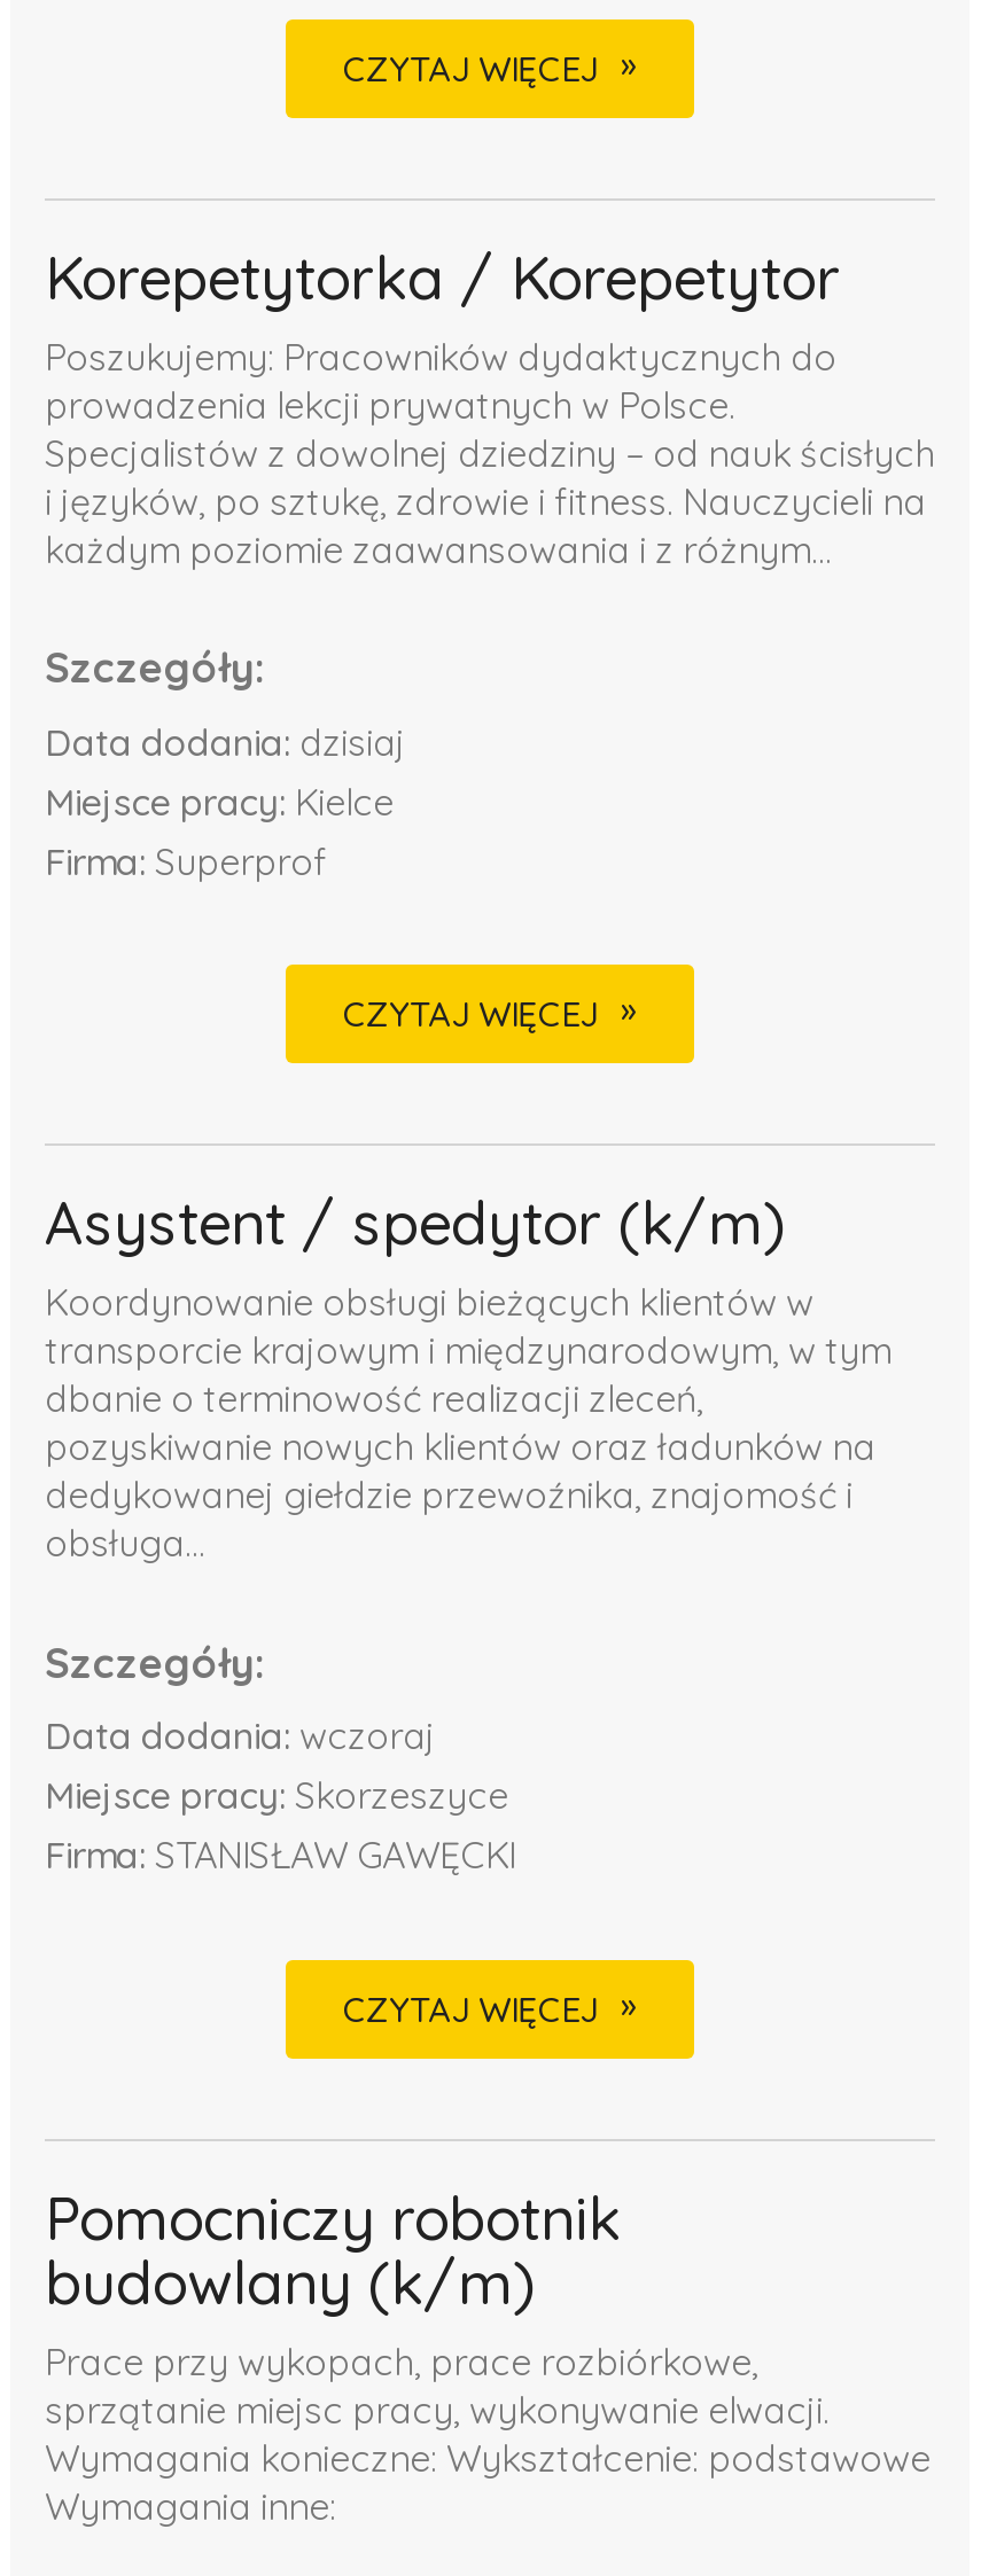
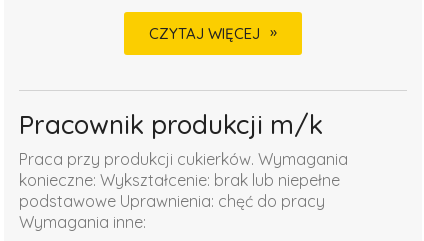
- Korepetytorka / Korepetytor
- Poszukujemy: Pracowników dydaktycznych do
- prowadzenia lekcji prywatnych w Polsce.
- Specjalistów z dowolnej dziedziny – od nauk ścisłych
- i języków, po sztukę, zdrowie i fitness. Nauczycieli na
- każdym poziomie zaawansowania i z różnym...
- Szczegóły:
- Data dodania: dzisiaj
- Miejsce pracy: Kielce
- Firma: Superprof
- CZYTAJ WIĘCEJ
- Asystent / spedytor (k/m)
- Koordynowanie obsługi bieżących klientów w
- transporcie krajowym i międzynarodowym, w tym
- dbanie o terminowość realizacji zleceń,
- pozyskiwanie nowych klientów oraz ładunków na
- dedykowanej giełdzie przewoźnika, znajomość i
- obsługa...
- Szczegóły:
- Data dodania: wczoraj
- Miejsce pracy: Skorzeszyce
- Firma: STANISŁAW GAWĘCKI
- CZYTAJ WIĘCEJ
- Pomocniczy robotnik
- budowlany (k/m)
- Prace przy wykopach, prace rozbiórkowe,
- sprzątanie miejsc pracy, wykonywanie elwacji.
- Wymagania konieczne: Wykształcenie: podstawowe
+ Pracownik produkcji m/k
+ Praca przy produkcji cukierków. Wymagania
+ konieczne: Wykształcenie: brak lub niepełne
+ podstawowe Uprawnienia: chęć do pracy
